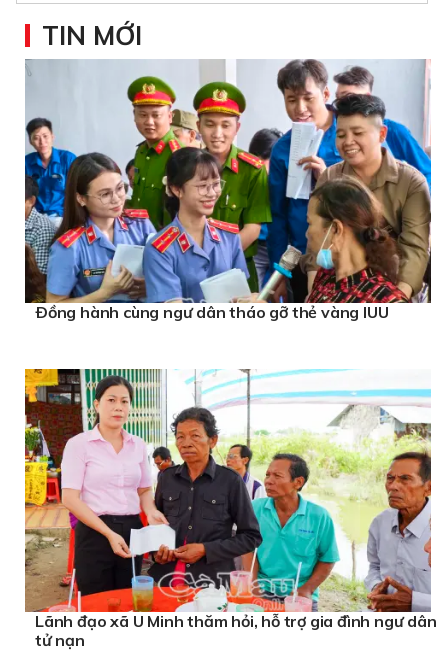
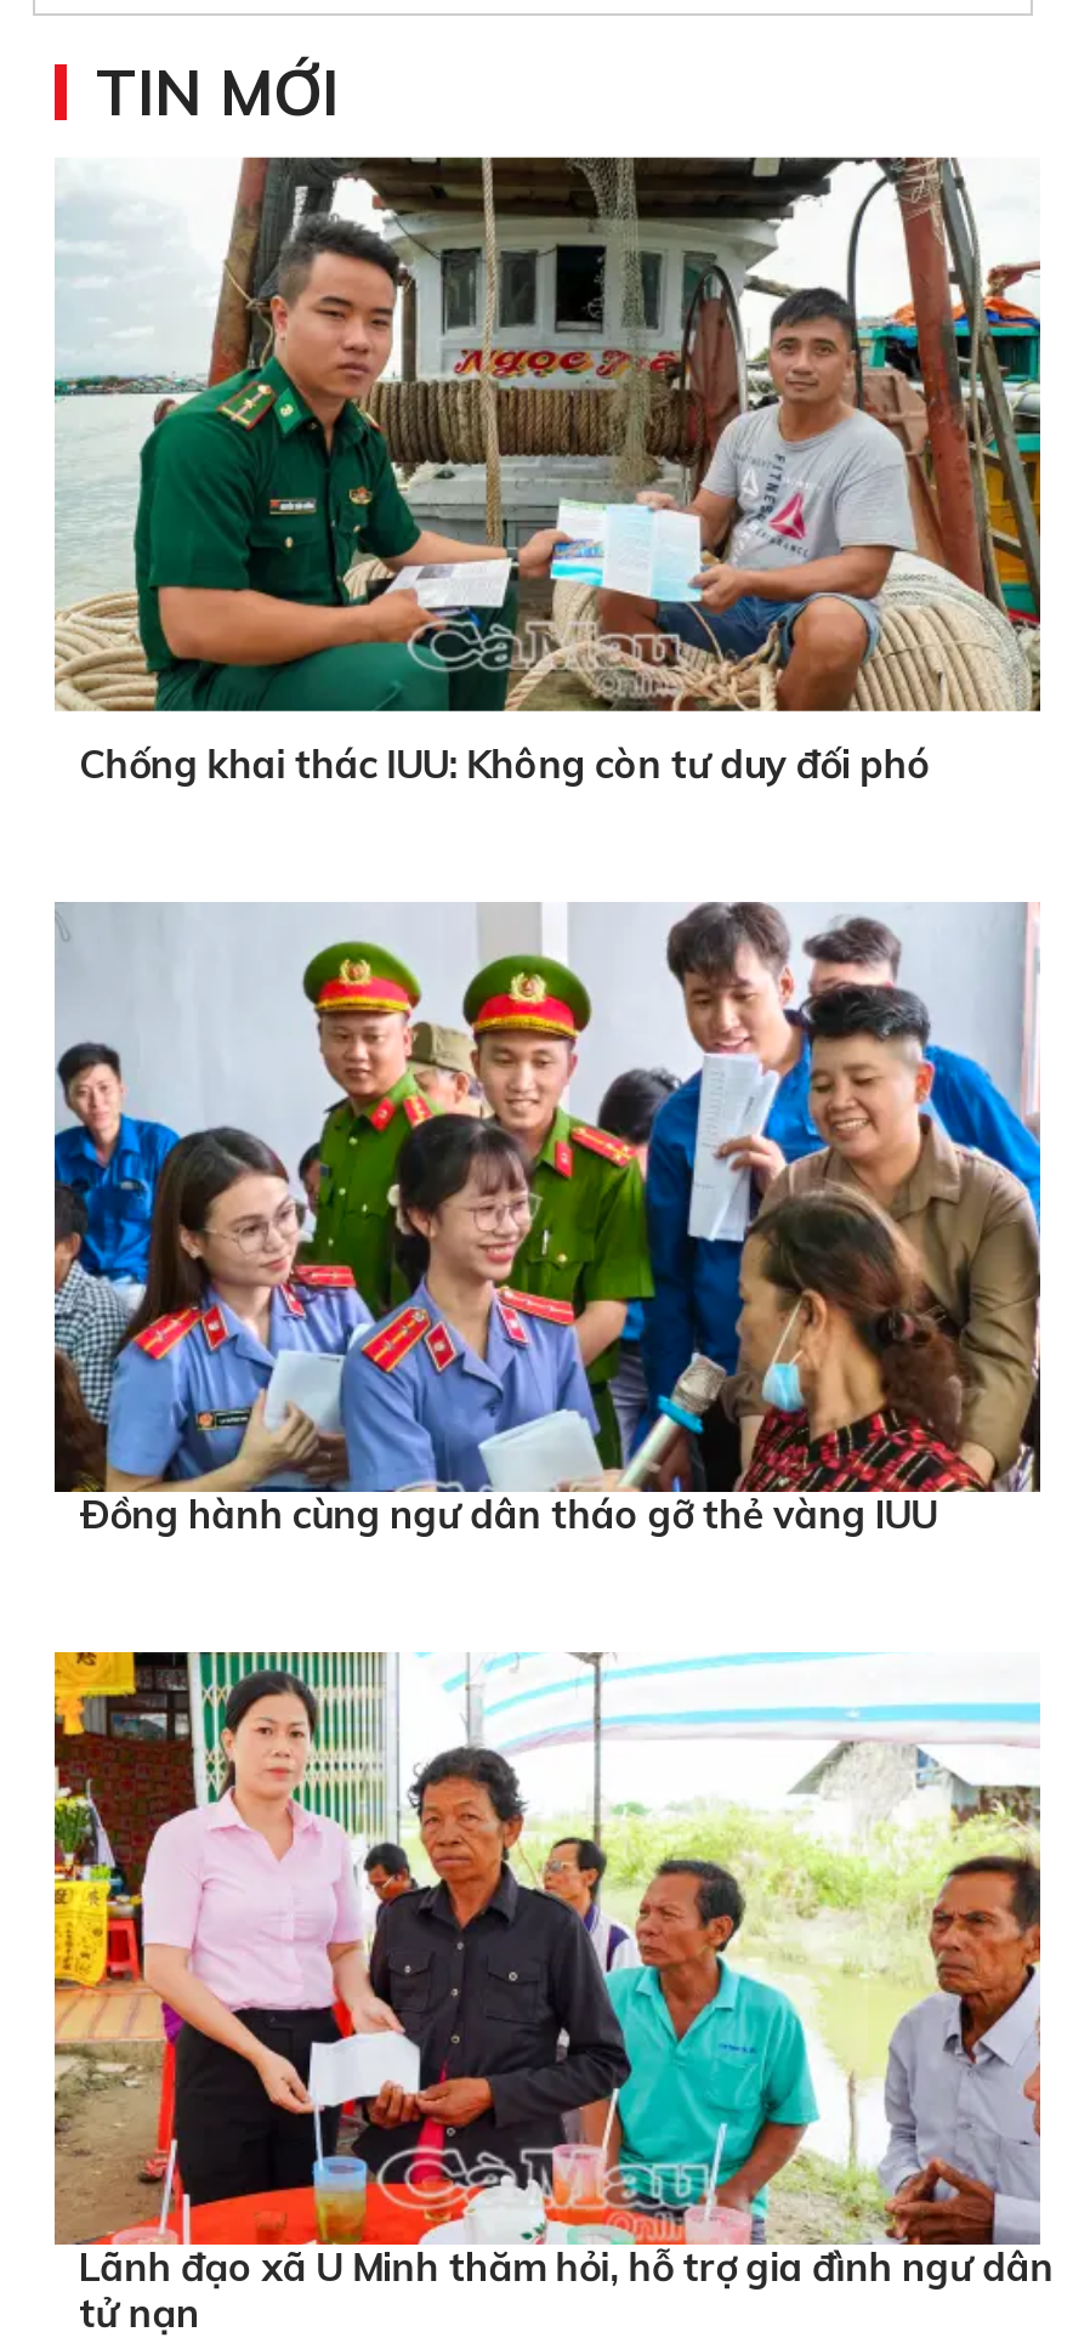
+ [image]
+ Chống khai thác IUU: Không còn tư duy đối phó
